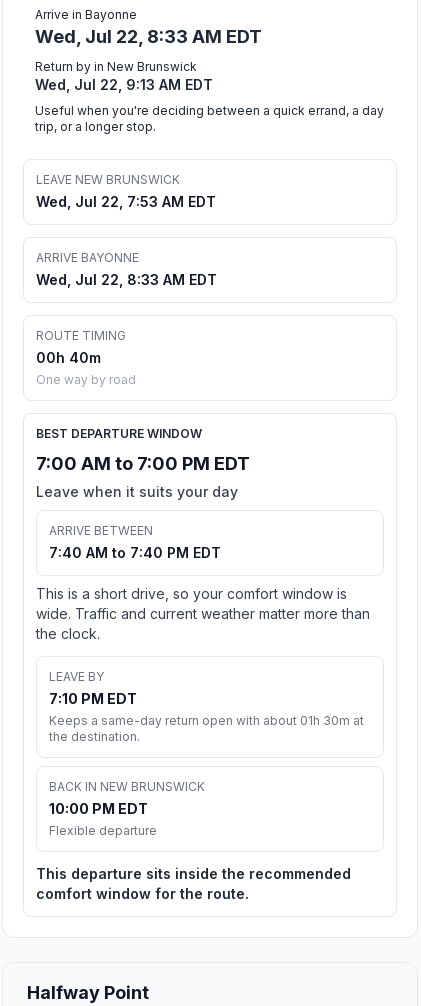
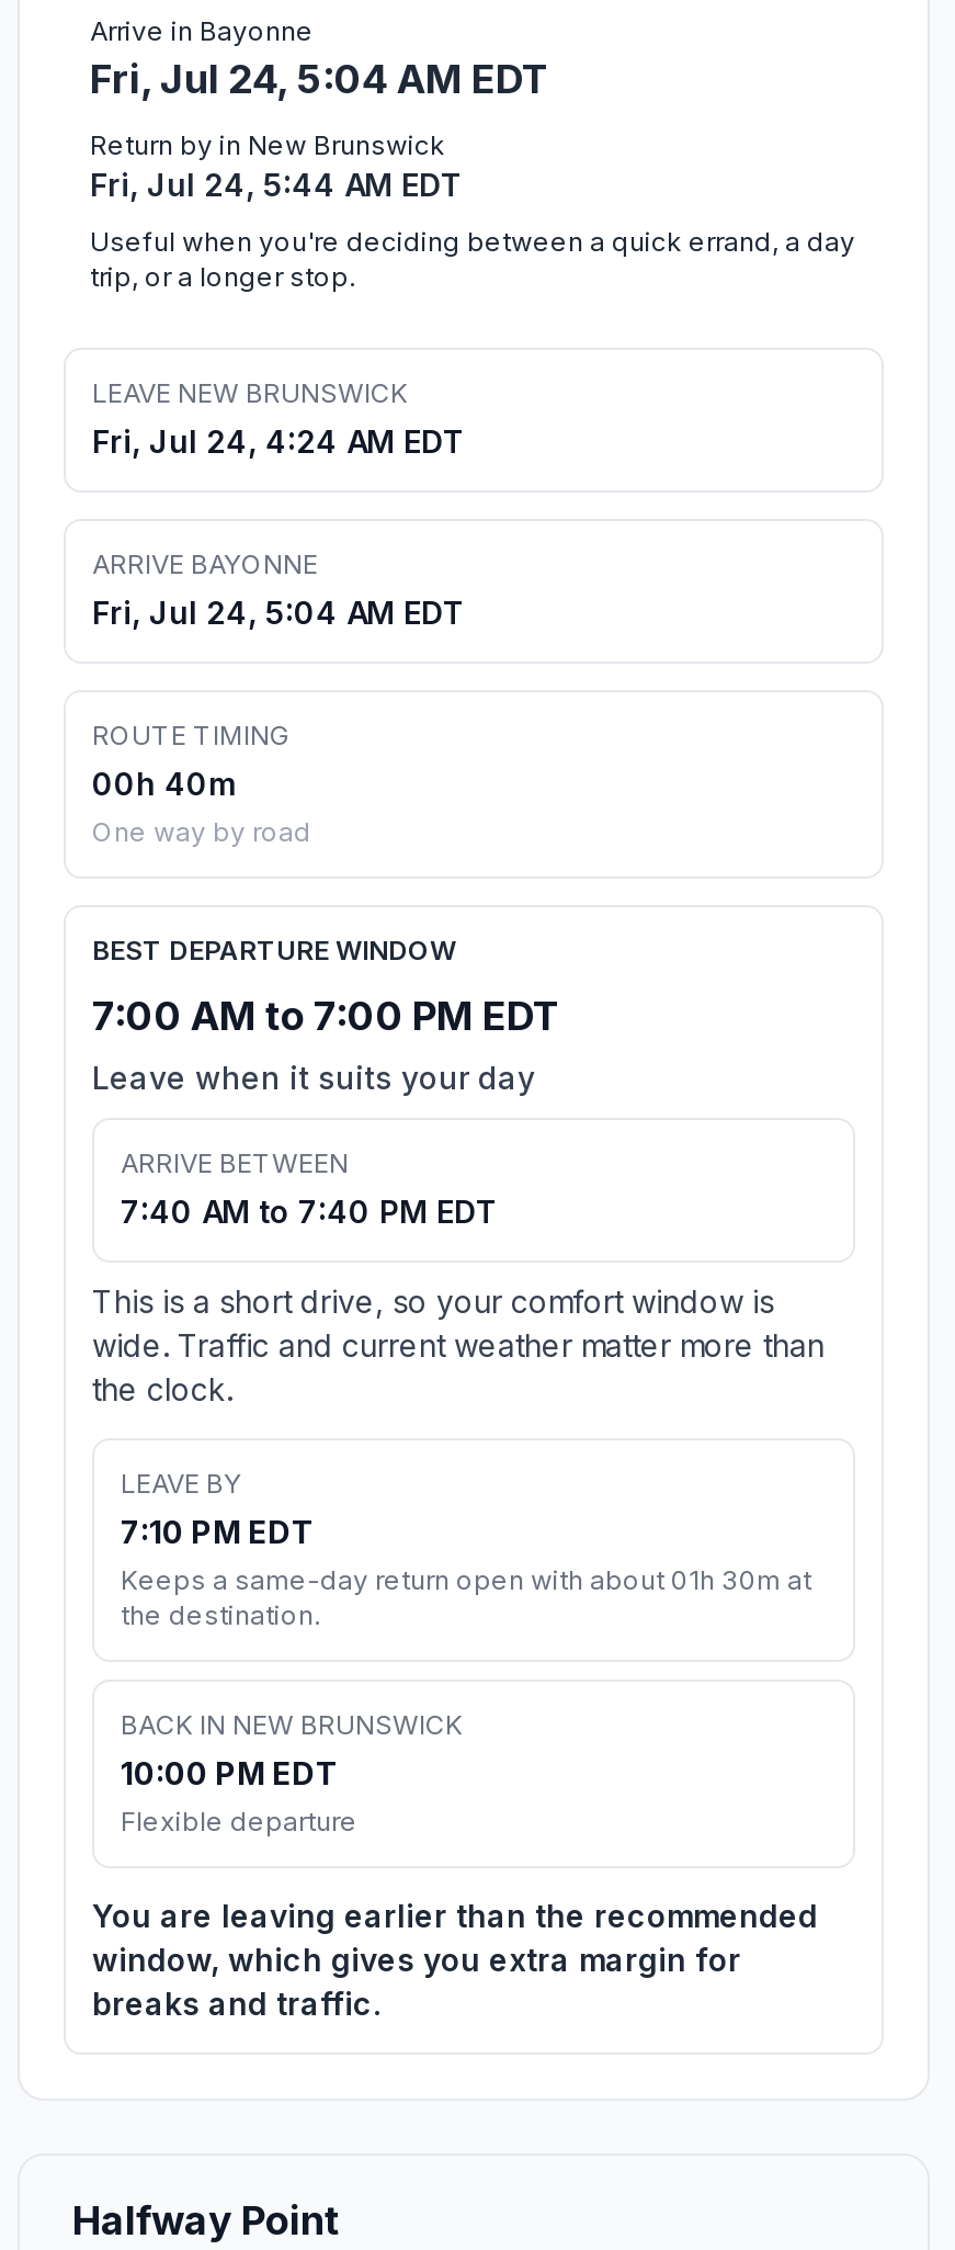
- Wed, Jul 22, 8:33 AM EDT
+ Fri, Jul 24, 5:04 AM EDT

- Wed, Jul 22, 9:13 AM EDT
+ Fri, Jul 24, 5:44 AM EDT

- Wed, Jul 22, 7:53 AM EDT
+ Fri, Jul 24, 4:24 AM EDT

- Wed, Jul 22, 8:33 AM EDT
+ Fri, Jul 24, 5:04 AM EDT

- This departure sits inside the recommended
- comfort window for the route.
+ You are leaving earlier than the recommended
+ window, which gives you extra margin for
+ breaks and traffic.
